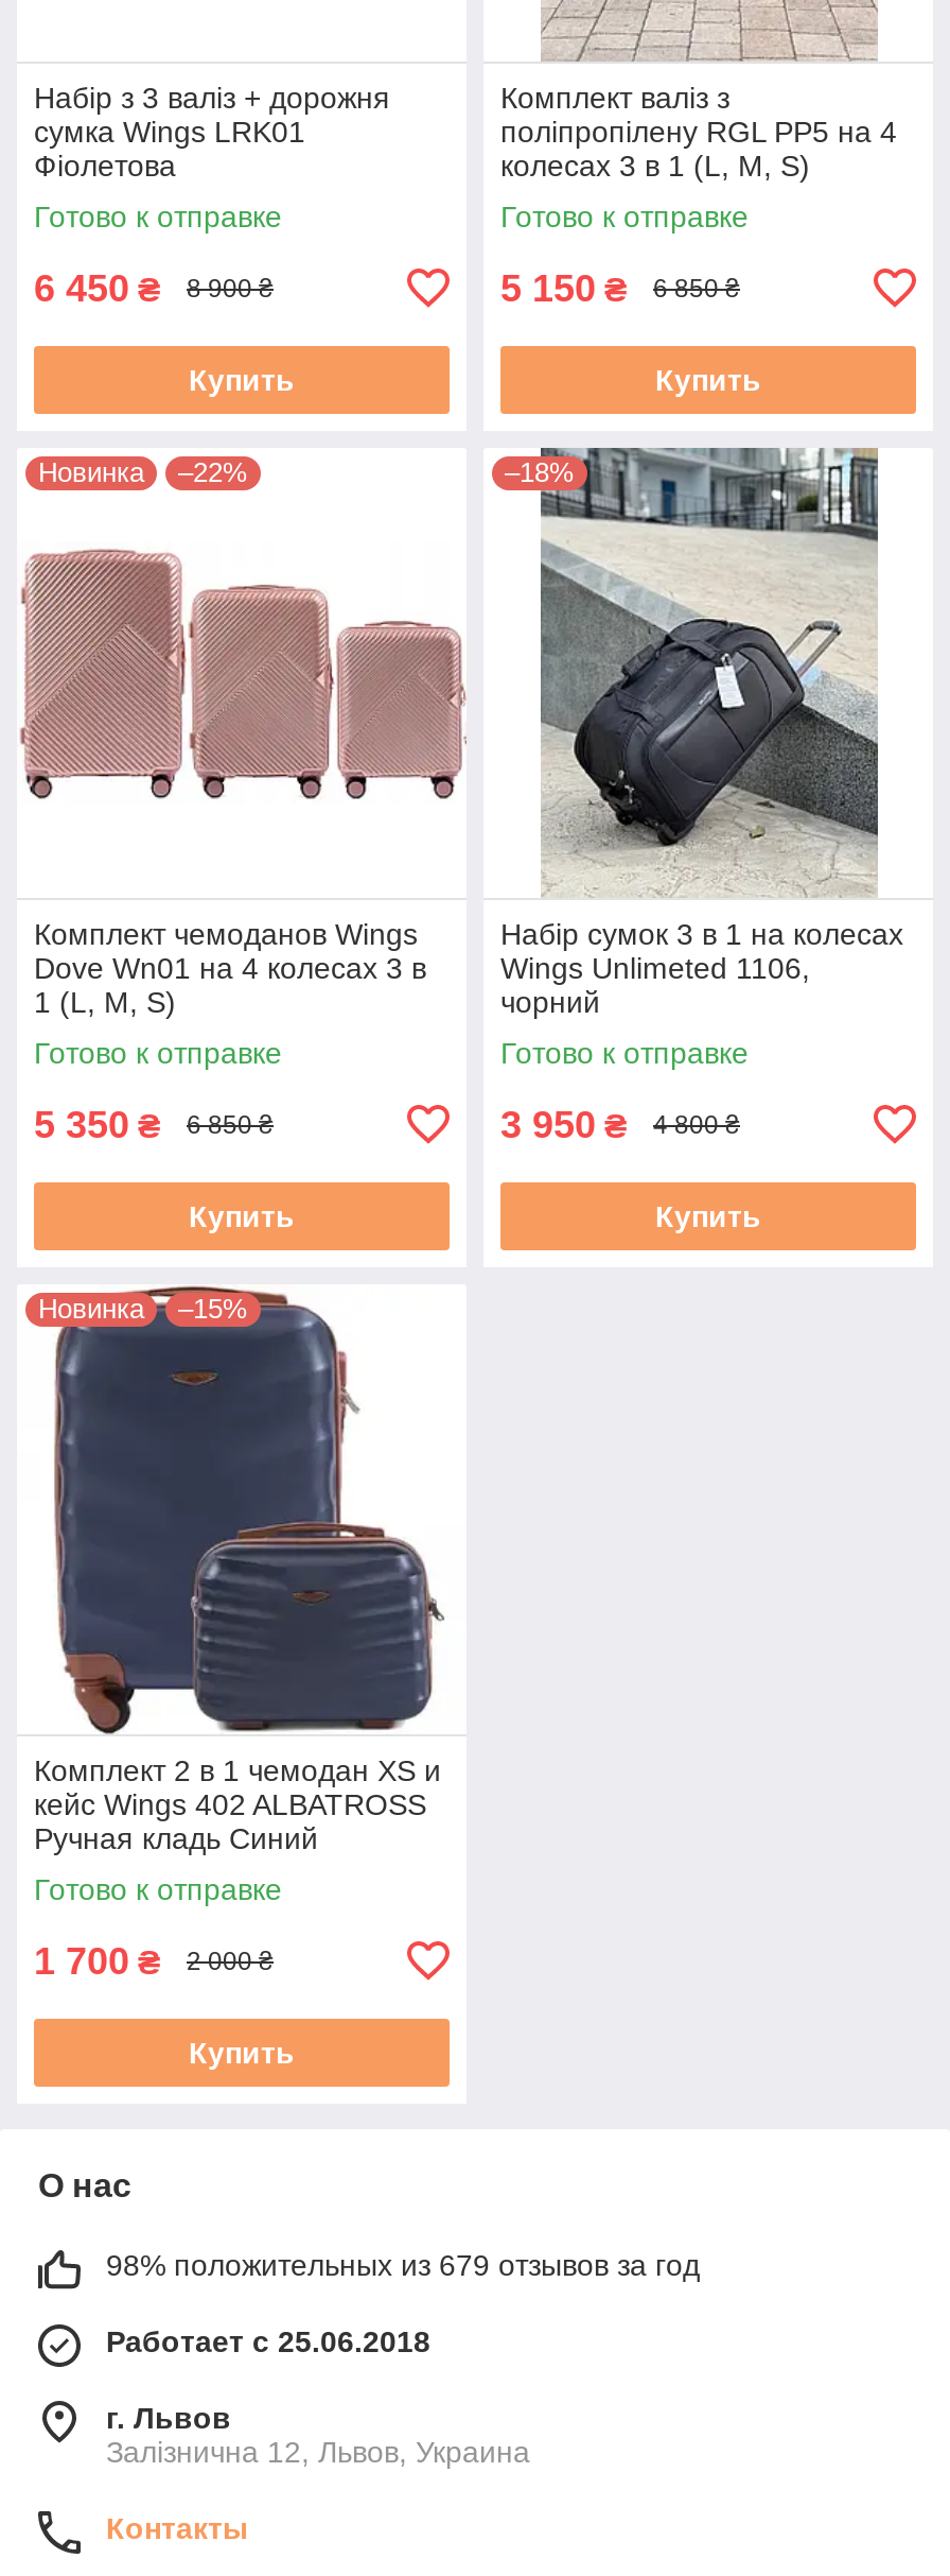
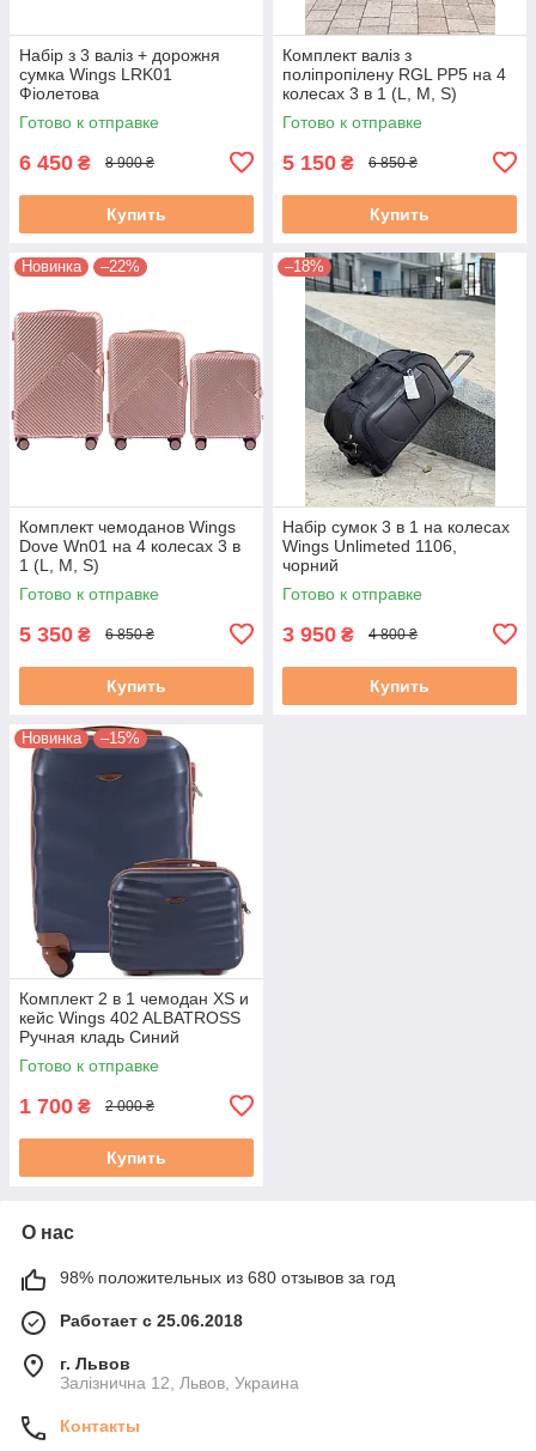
- 98% положительных из 679 отзывов за год
+ 98% положительных из 680 отзывов за год
